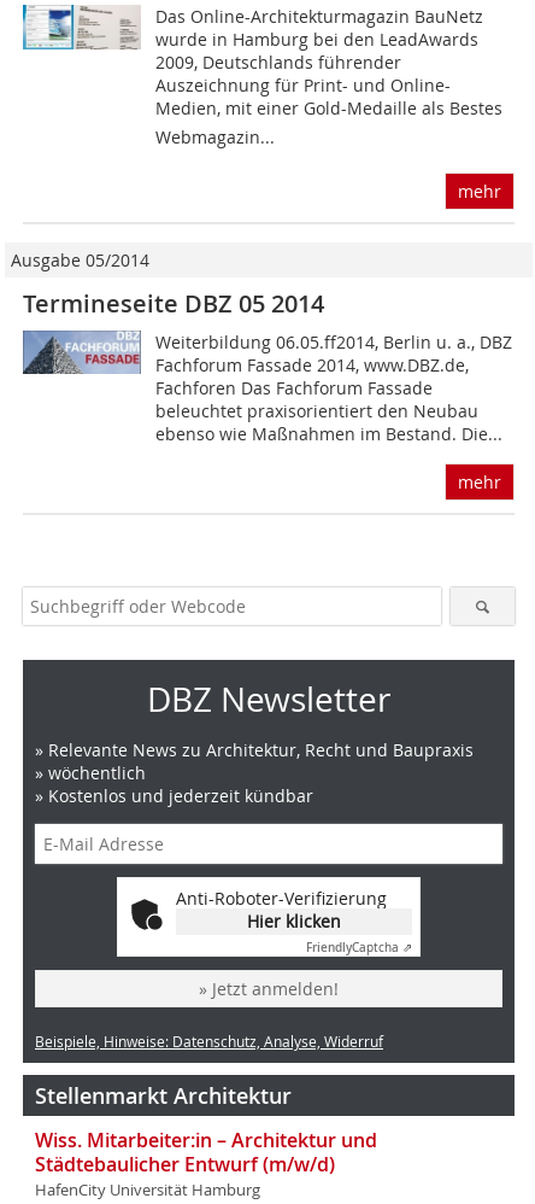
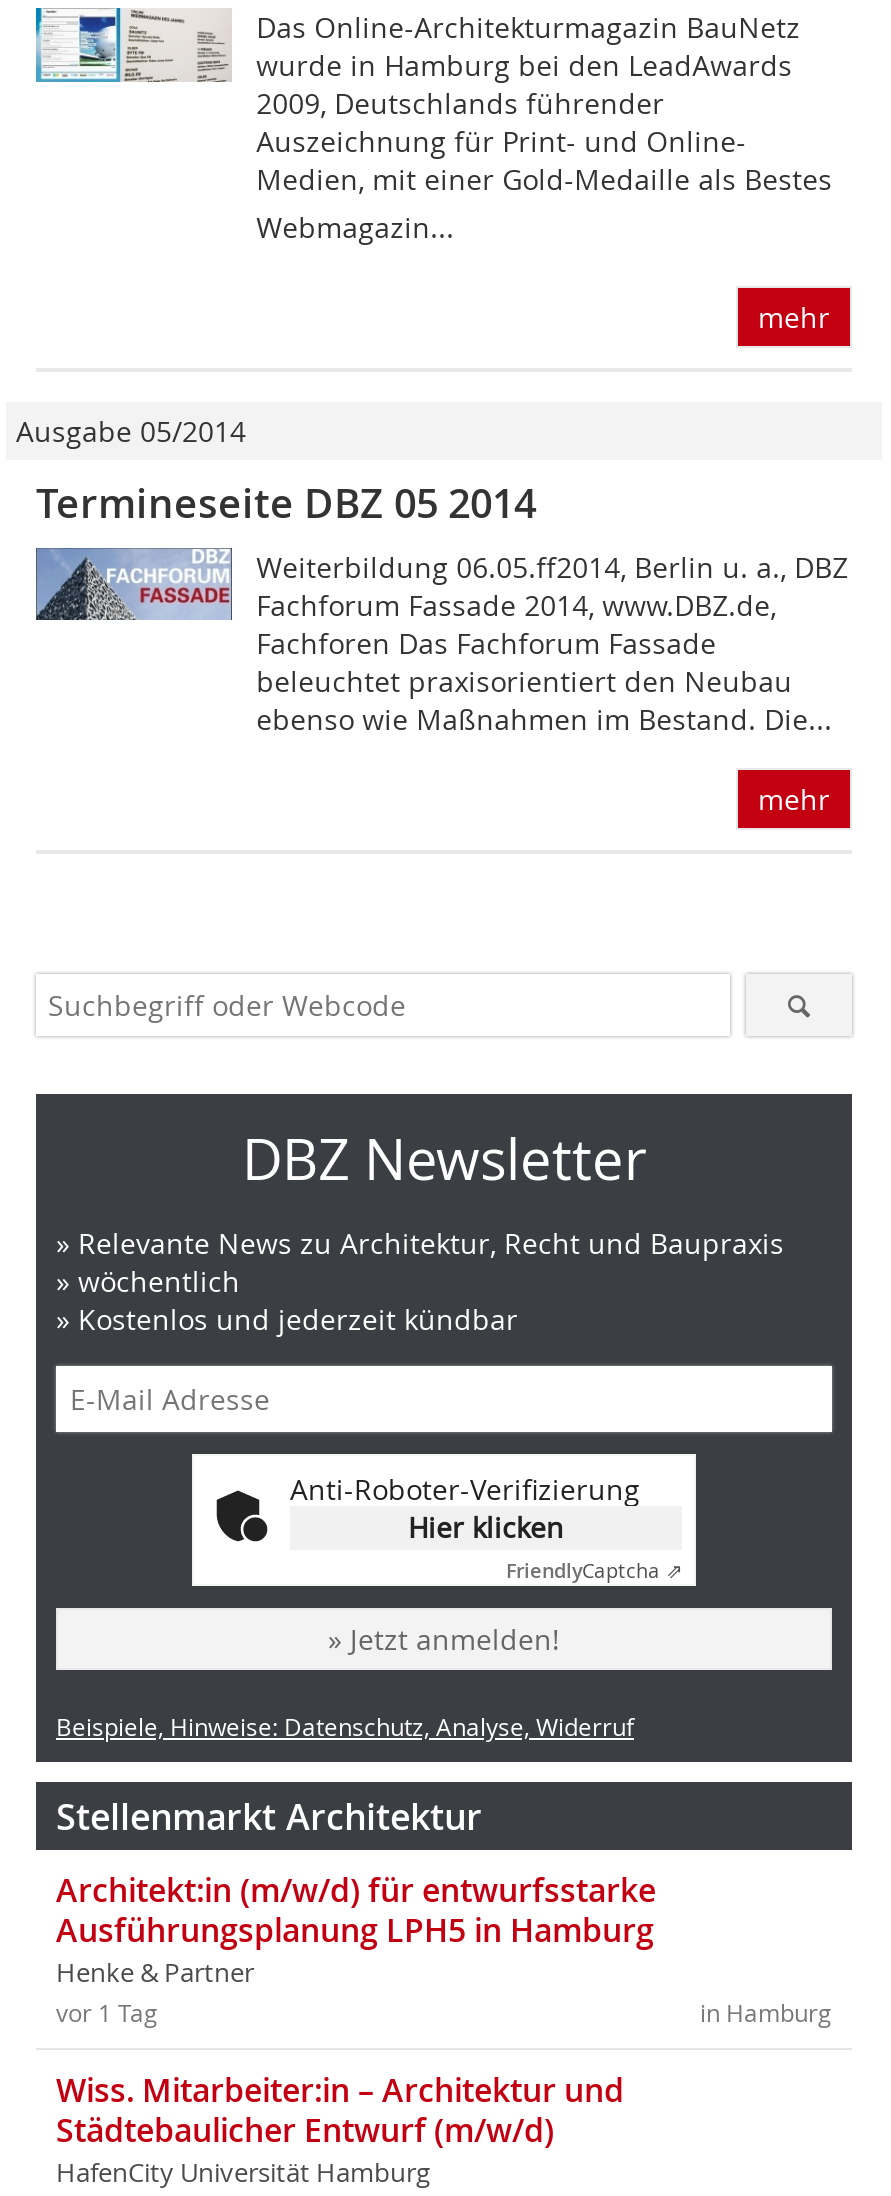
+ Architekt:in (m/w/d) für entwurfsstarke
+ Ausführungsplanung LPH5 in Hamburg
+ Henke & Partner
+ in Hamburg
+ vor 1 Tag
